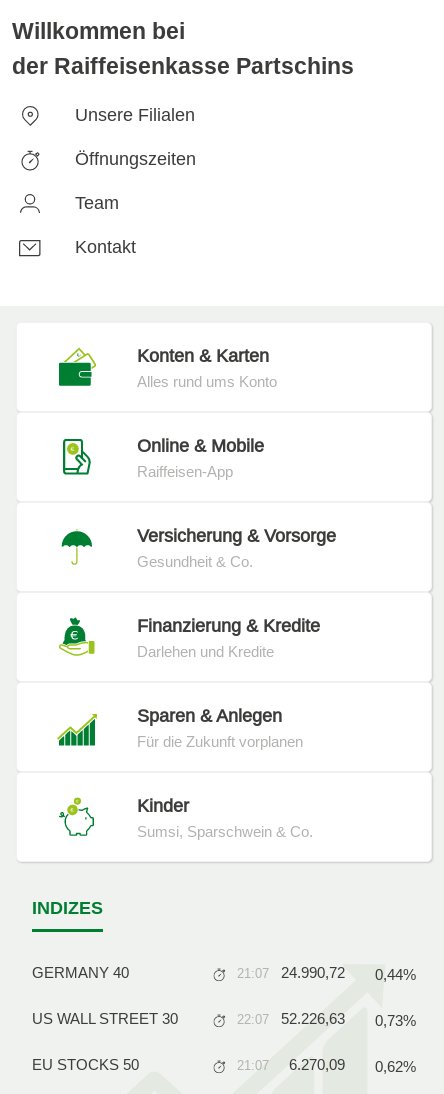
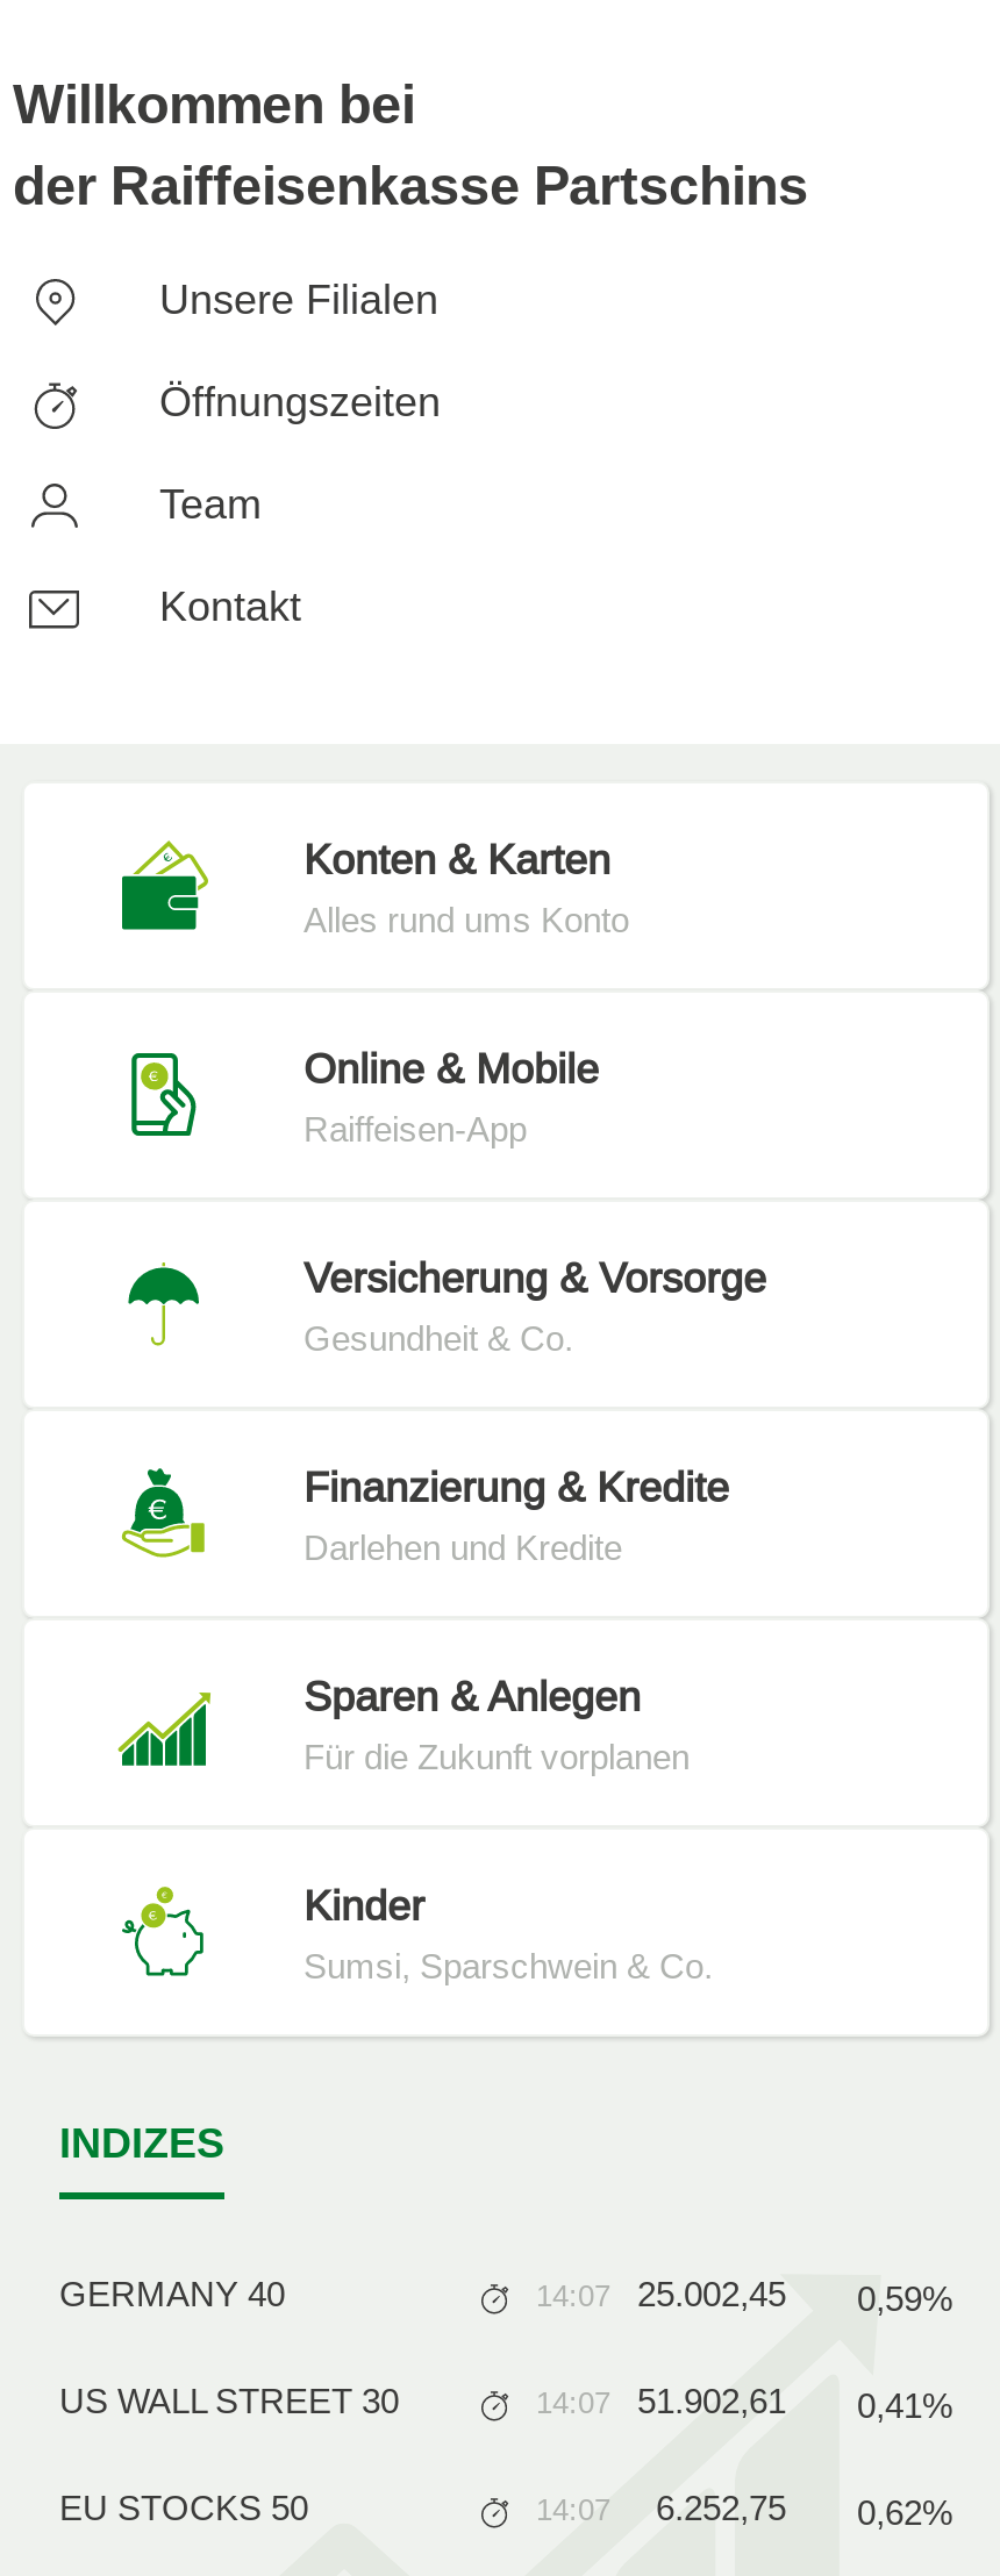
- 21:07
+ 14:07

- 24.990,72
+ 25.002,45

- 0,44%
+ 0,59%

- 22:07
+ 14:07

- 52.226,63
+ 51.902,61

- 0,73%
+ 0,41%

- 21:07
+ 14:07

- 6.270,09
+ 6.252,75
